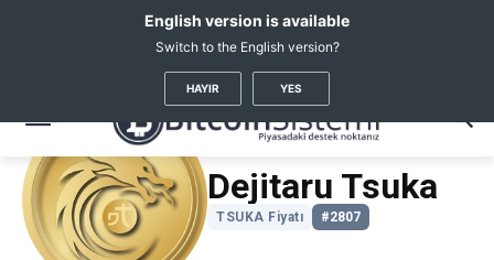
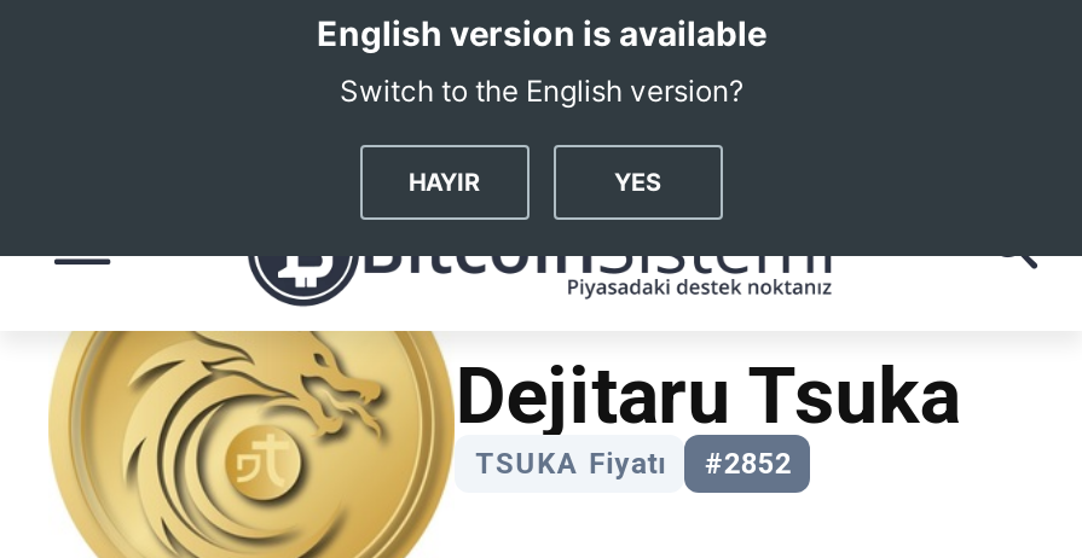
- TSUKA Fiyatı #2807
+ TSUKA Fiyatı #2852
